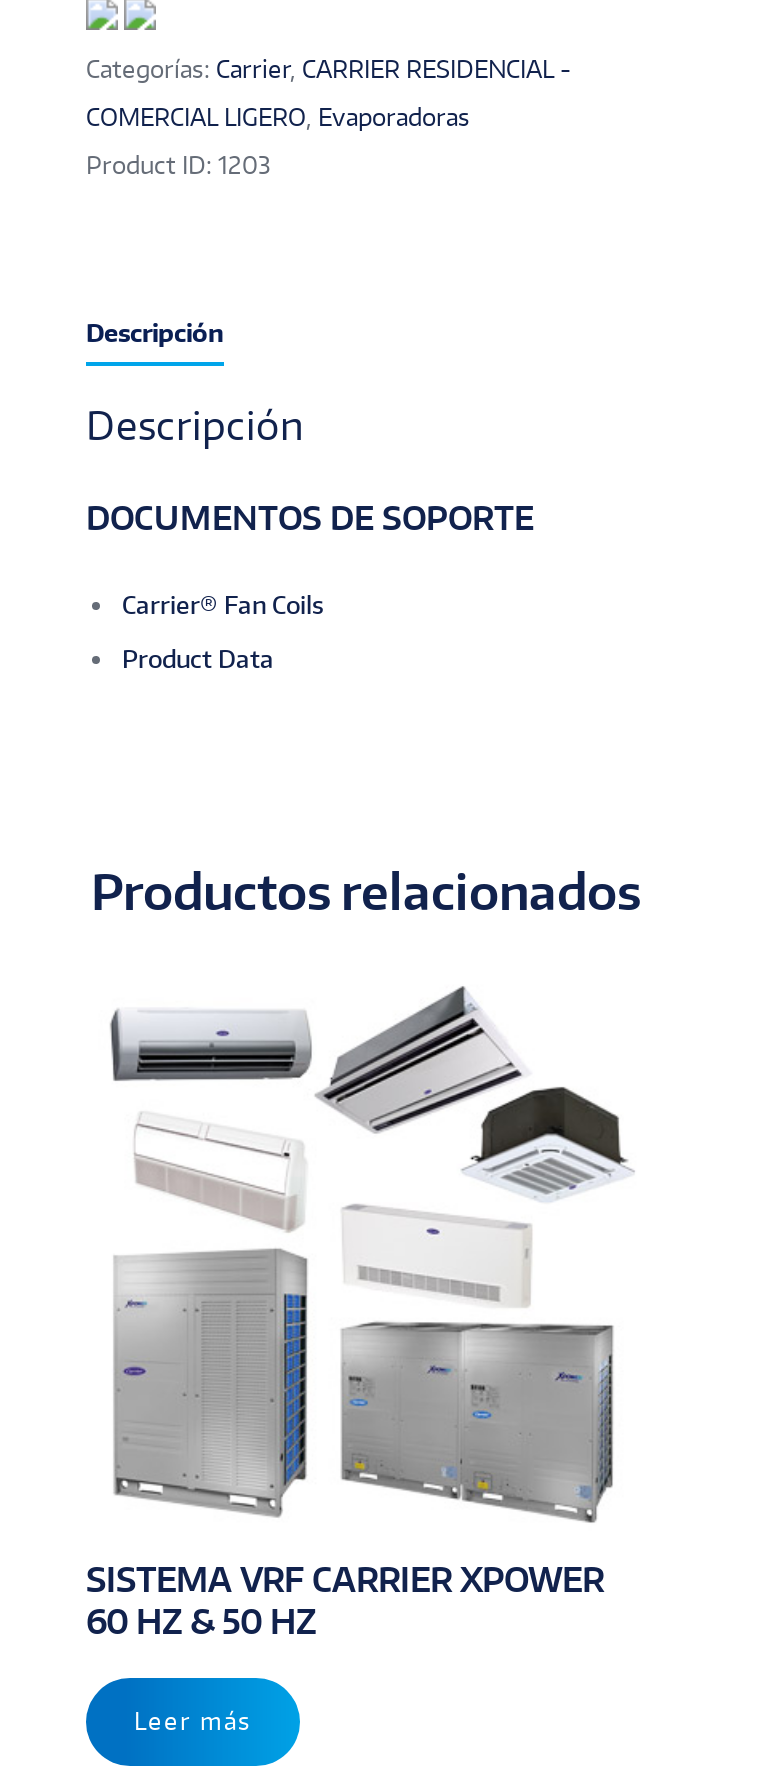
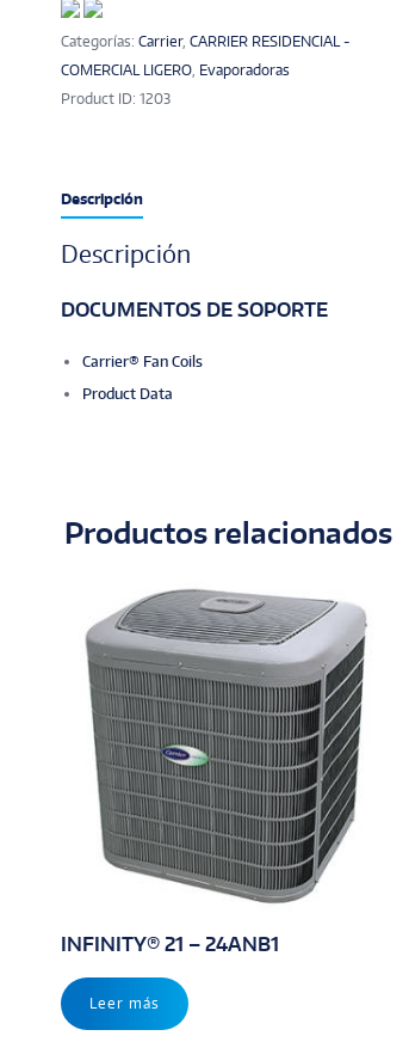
- [image]
- SISTEMA VRF CARRIER XPOWER
- 60 HZ & 50 HZ
+ [image]
+ INFINITY® 21 – 24ANB1
